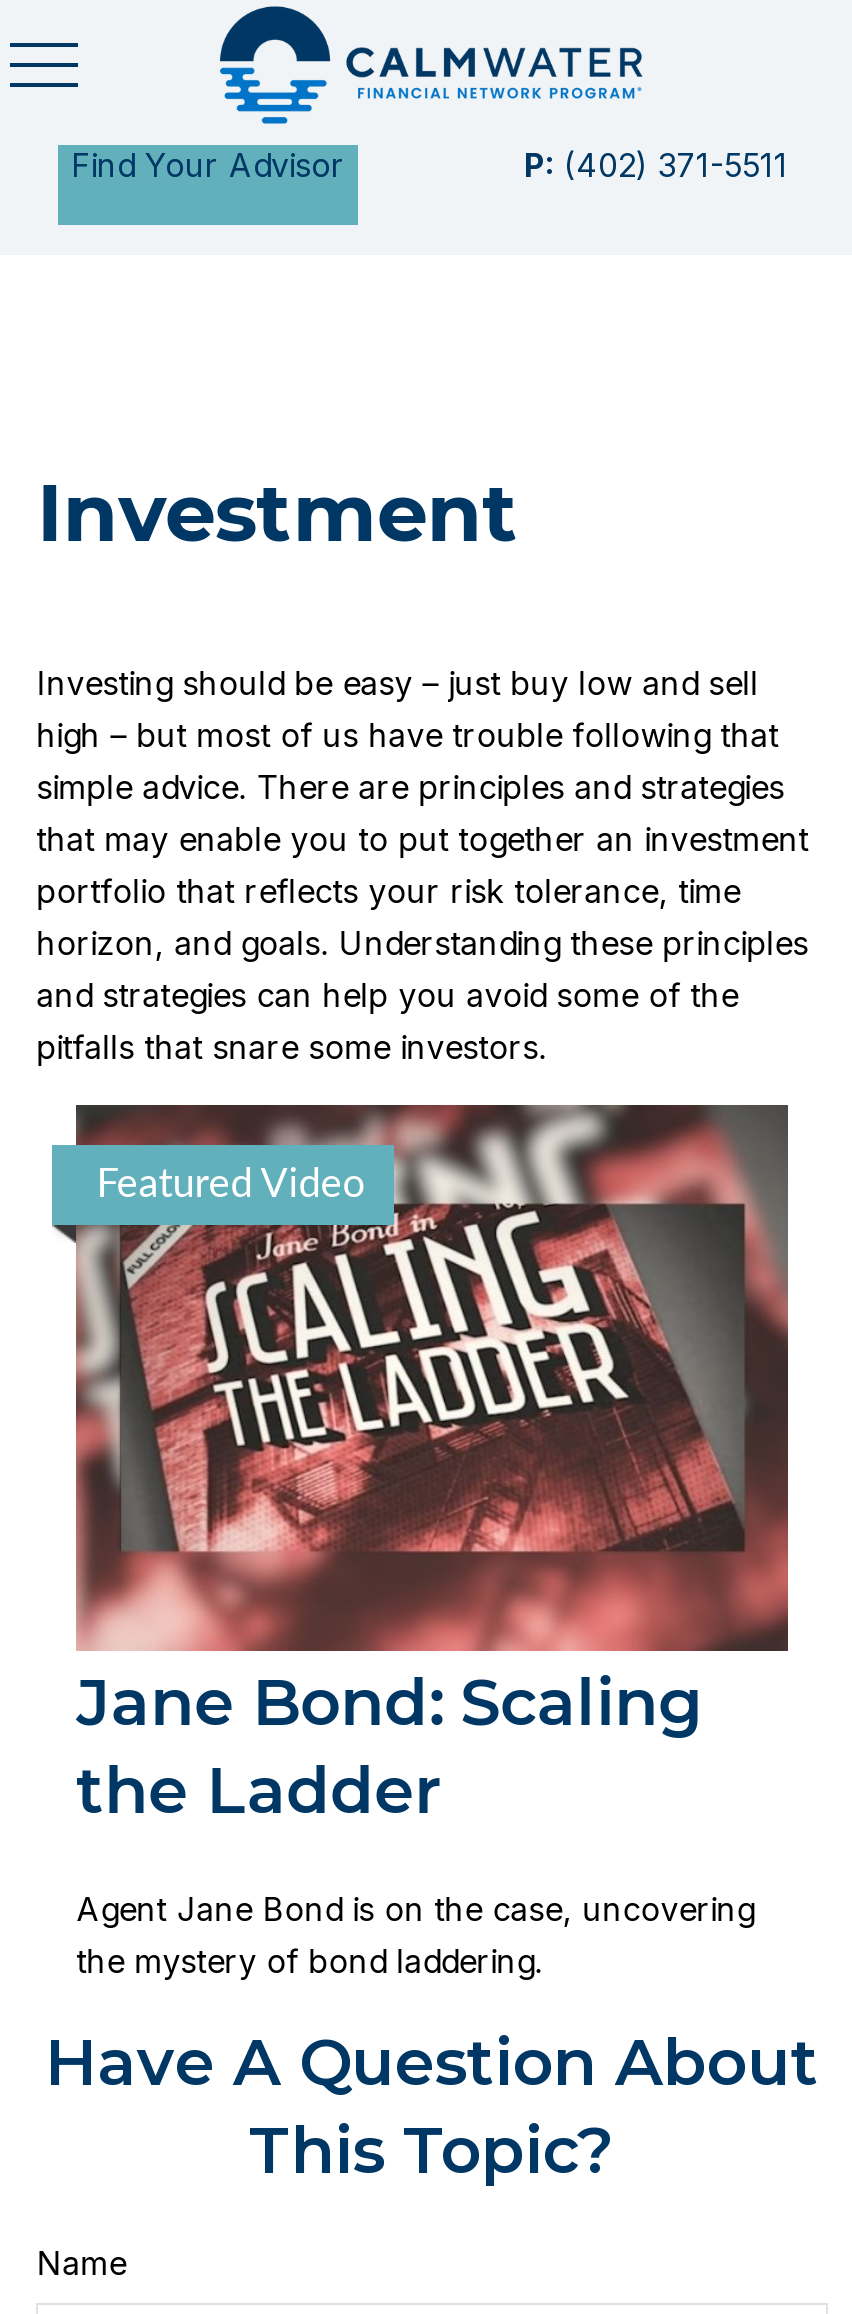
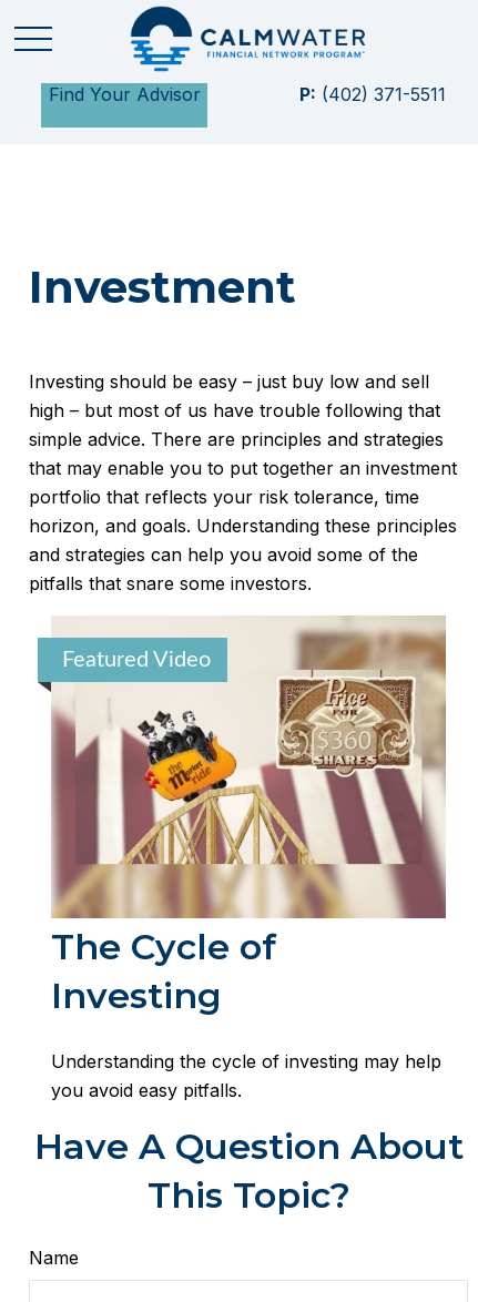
- [image]
- Jane Bond: Scaling
- the Ladder
+ [image]
+ The Cycle of
+ Investing

- Agent Jane Bond is on the case, uncovering
- the mystery of bond laddering.
+ Understanding the cycle of investing may help
+ you avoid easy pitfalls.
